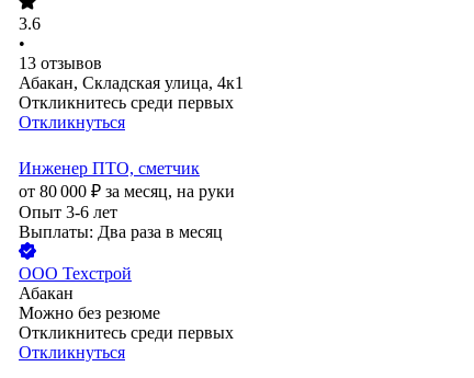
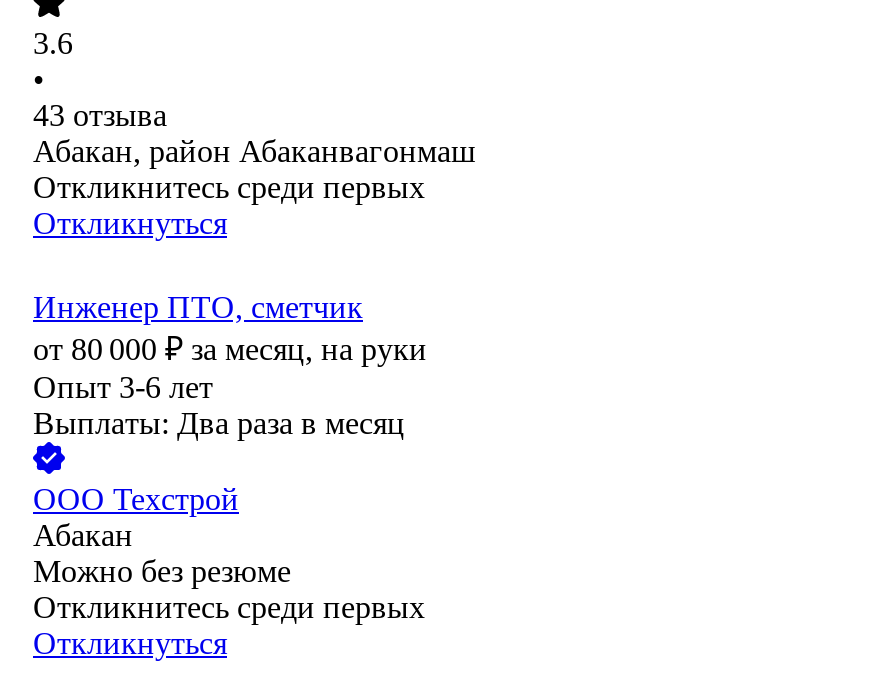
- 13 отзывов
- Абакан, Складская улица, 4к1
+ 43 отзыва
+ Абакан, район Абаканвагонмаш
